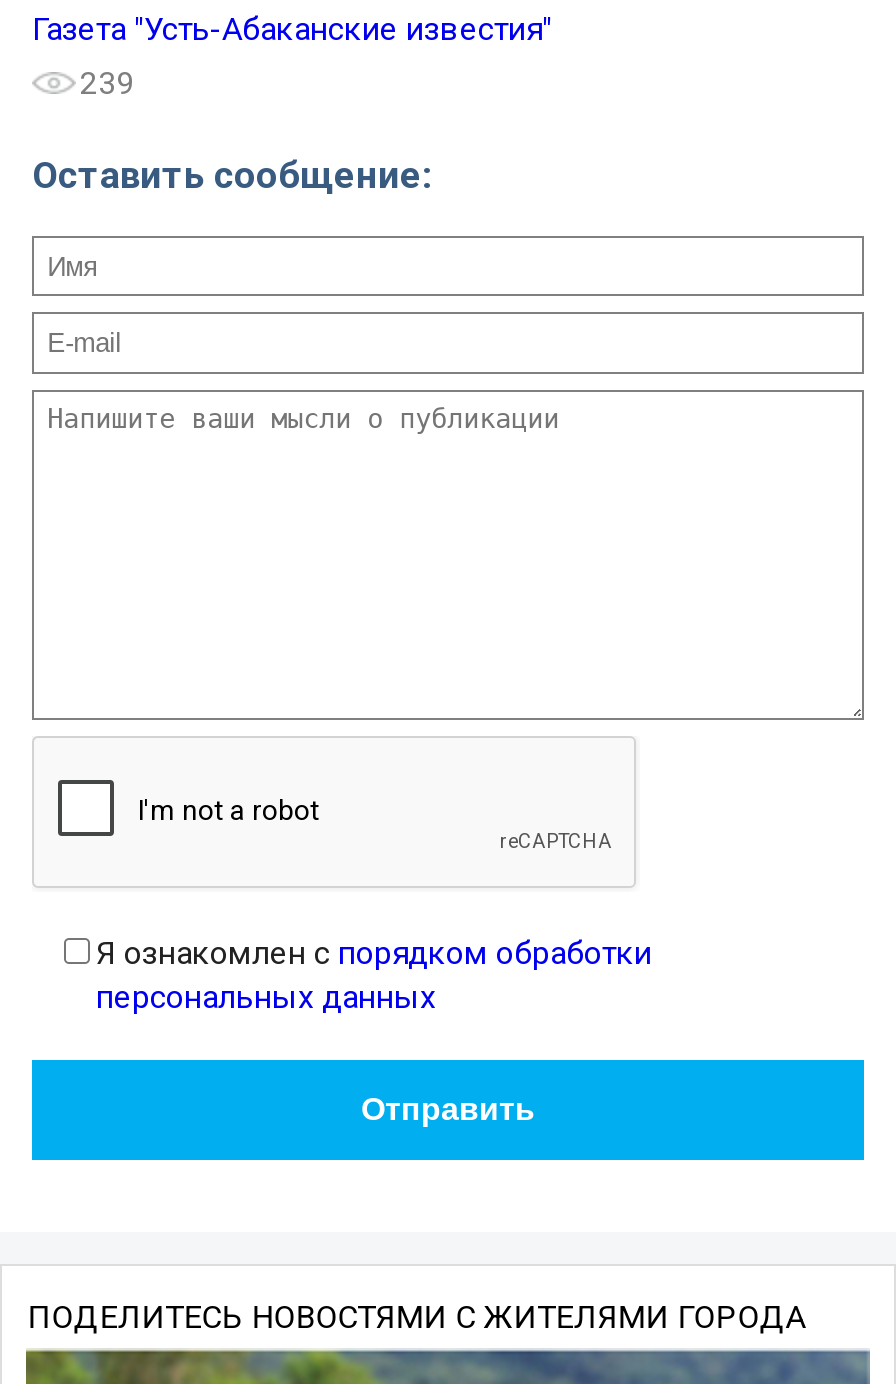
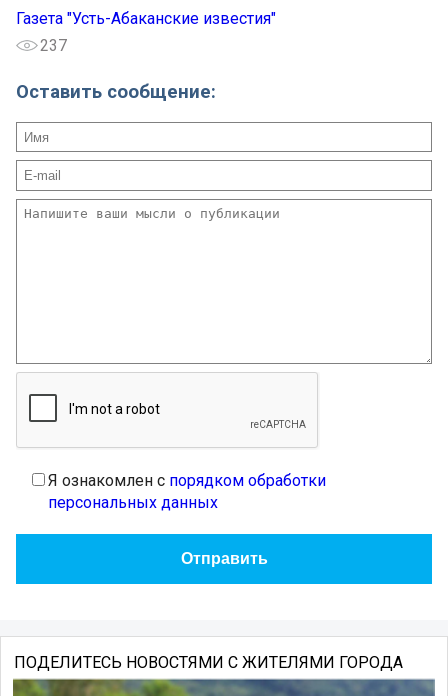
- 239
+ 237
